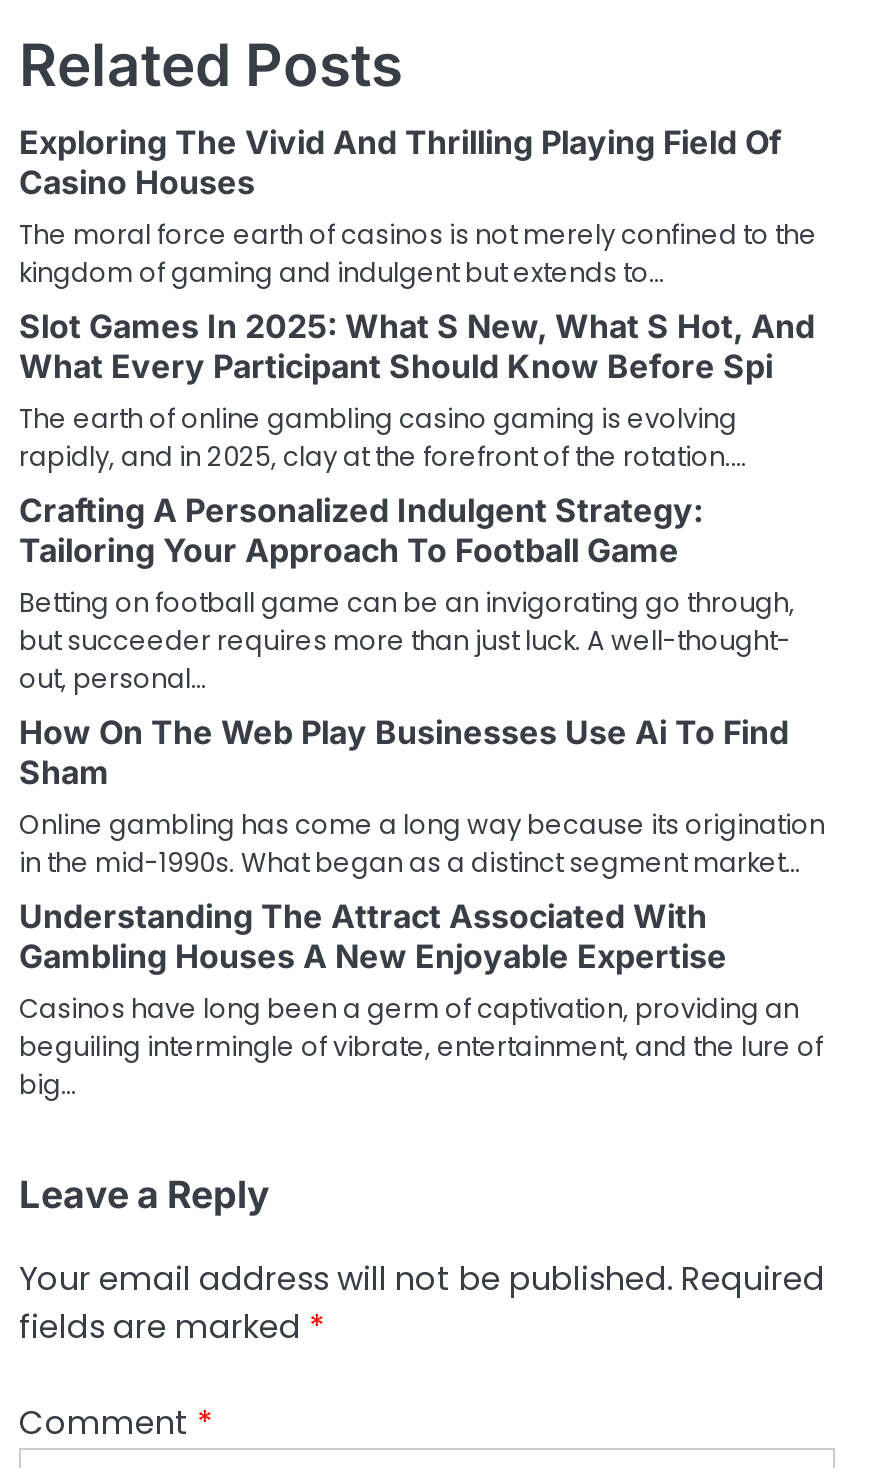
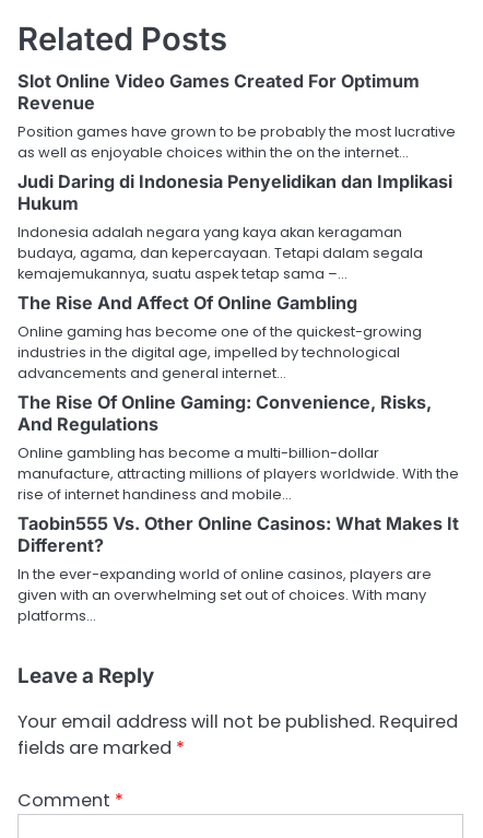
- Exploring The Vivid And Thrilling Playing Field Of
- Casino Houses
- The moral force earth of casinos is not merely confined to the
- kingdom of gaming and indulgent but extends to…
- Slot Games In 2025: What S New, What S Hot, And
- What Every Participant Should Know Before Spi
- The earth of online gambling casino gaming is evolving
- rapidly, and in 2025, clay at the forefront of the rotation.…
- Crafting A Personalized Indulgent Strategy:
- Tailoring Your Approach To Football Game
- Betting on football game can be an invigorating go through,
- but succeeder requires more than just luck. A well-thought-
- out, personal…
- How On The Web Play Businesses Use Ai To Find
- Sham
- Online gambling has come a long way because its origination
- in the mid-1990s. What began as a distinct segment market…
- Understanding The Attract Associated With
- Gambling Houses A New Enjoyable Expertise
- Casinos have long been a germ of captivation, providing an
- beguiling intermingle of vibrate, entertainment, and the lure of
- big…
+ Slot Online Video Games Created For Optimum
+ Revenue
+ Position games have grown to be probably the most lucrative
+ as well as enjoyable choices within the on the internet…
+ Judi Daring di Indonesia Penyelidikan dan Implikasi
+ Hukum
+ Indonesia adalah negara yang kaya akan keragaman
+ budaya, agama, dan kepercayaan. Tetapi dalam segala
+ kemajemukannya, suatu aspek tetap sama –…
+ The Rise And Affect Of Online Gambling
+ Online gaming has become one of the quickest-growing
+ industries in the digital age, impelled by technological
+ advancements and general internet…
+ The Rise Of Online Gaming: Convenience, Risks,
+ And Regulations
+ Online gambling has become a multi-billion-dollar
+ manufacture, attracting millions of players worldwide. With the
+ rise of internet handiness and mobile…
+ Taobin555 Vs. Other Online Casinos: What Makes It
+ Different?
+ In the ever-expanding world of online casinos, players are
+ given with an overwhelming set out of choices. With many
+ platforms…
